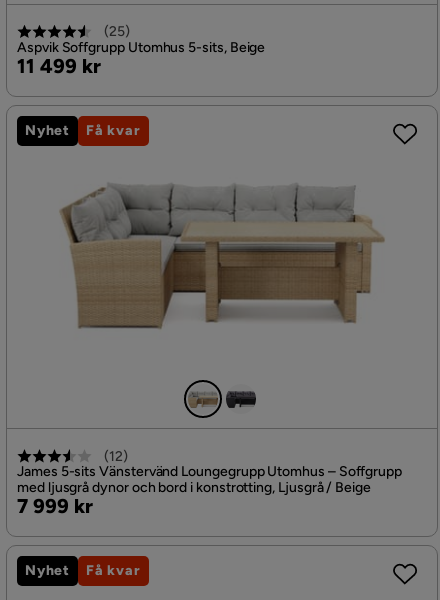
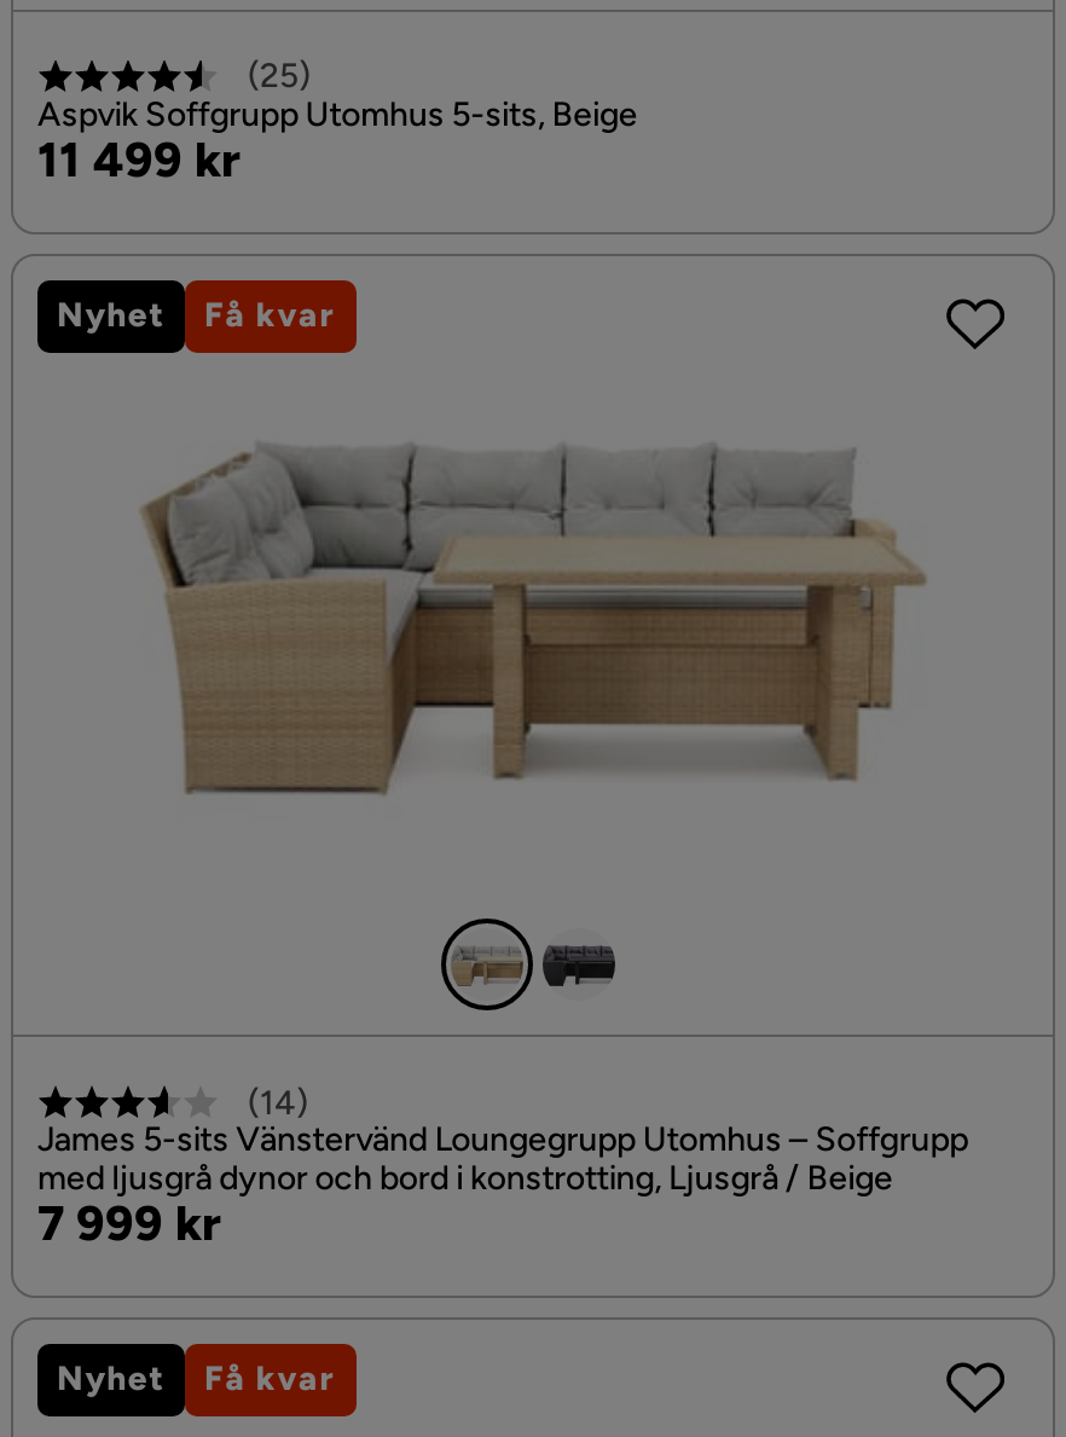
- (12)
+ (14)
